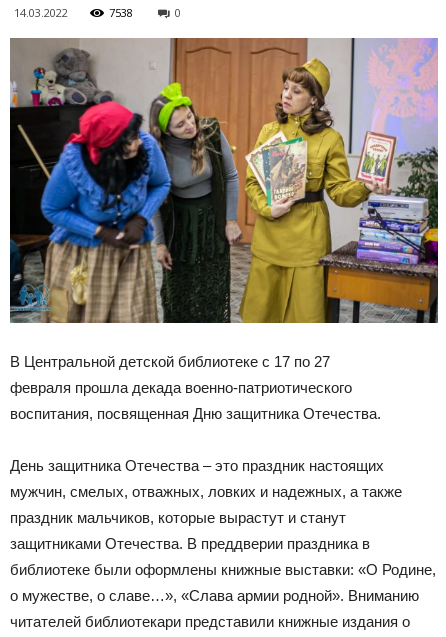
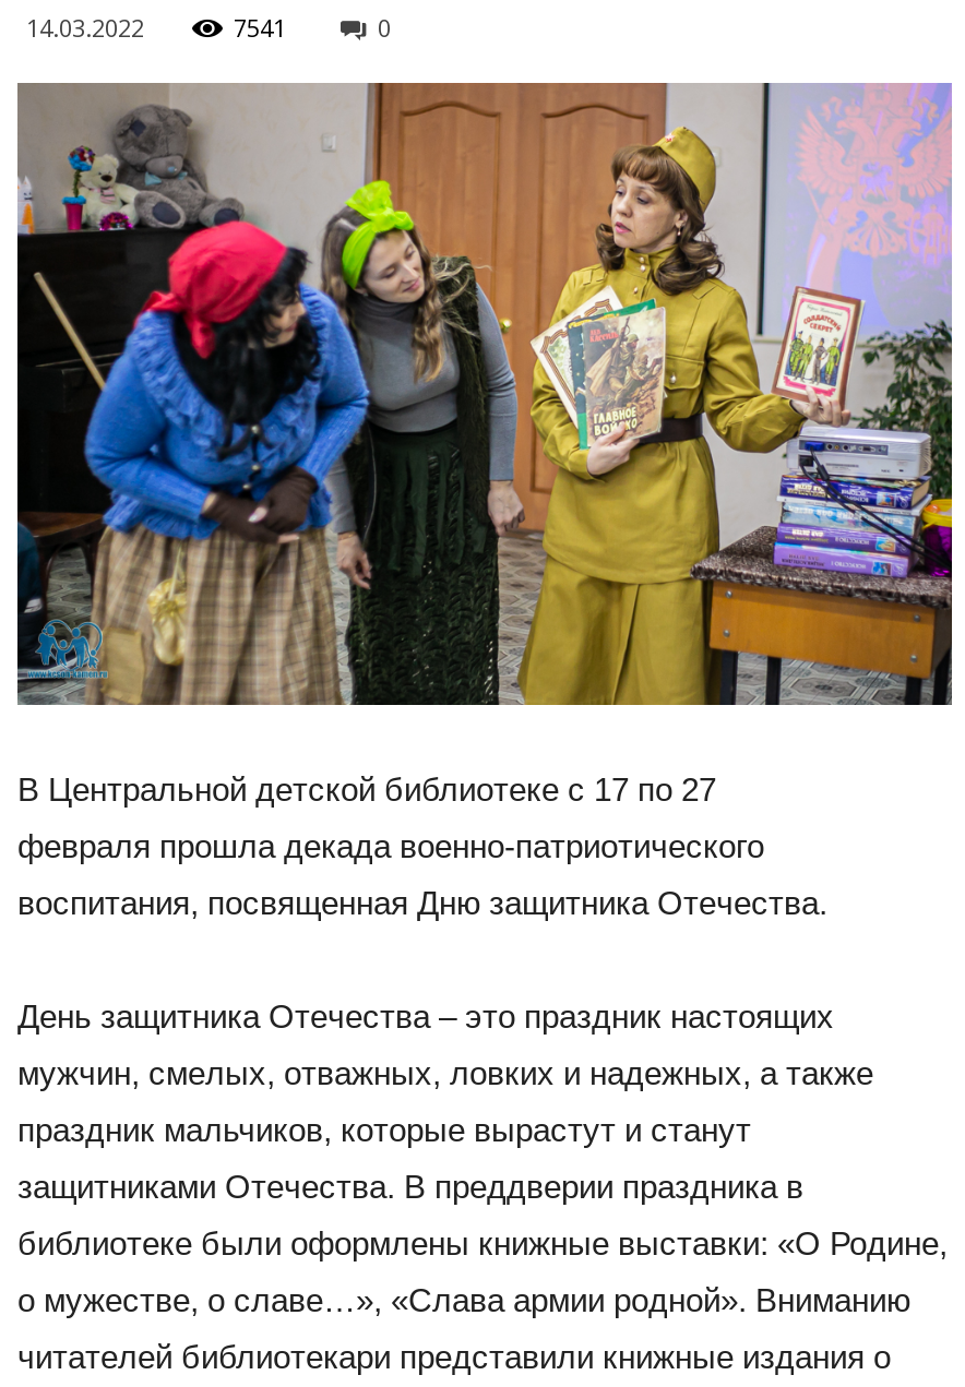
- 7538
+ 7541
